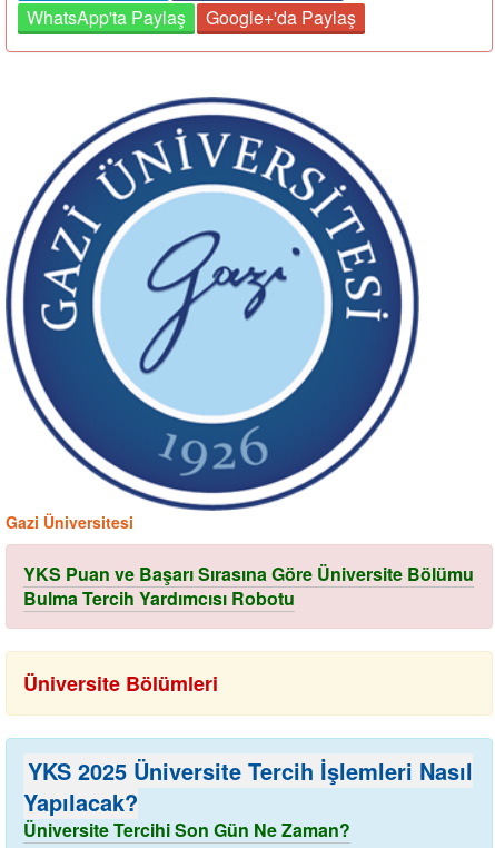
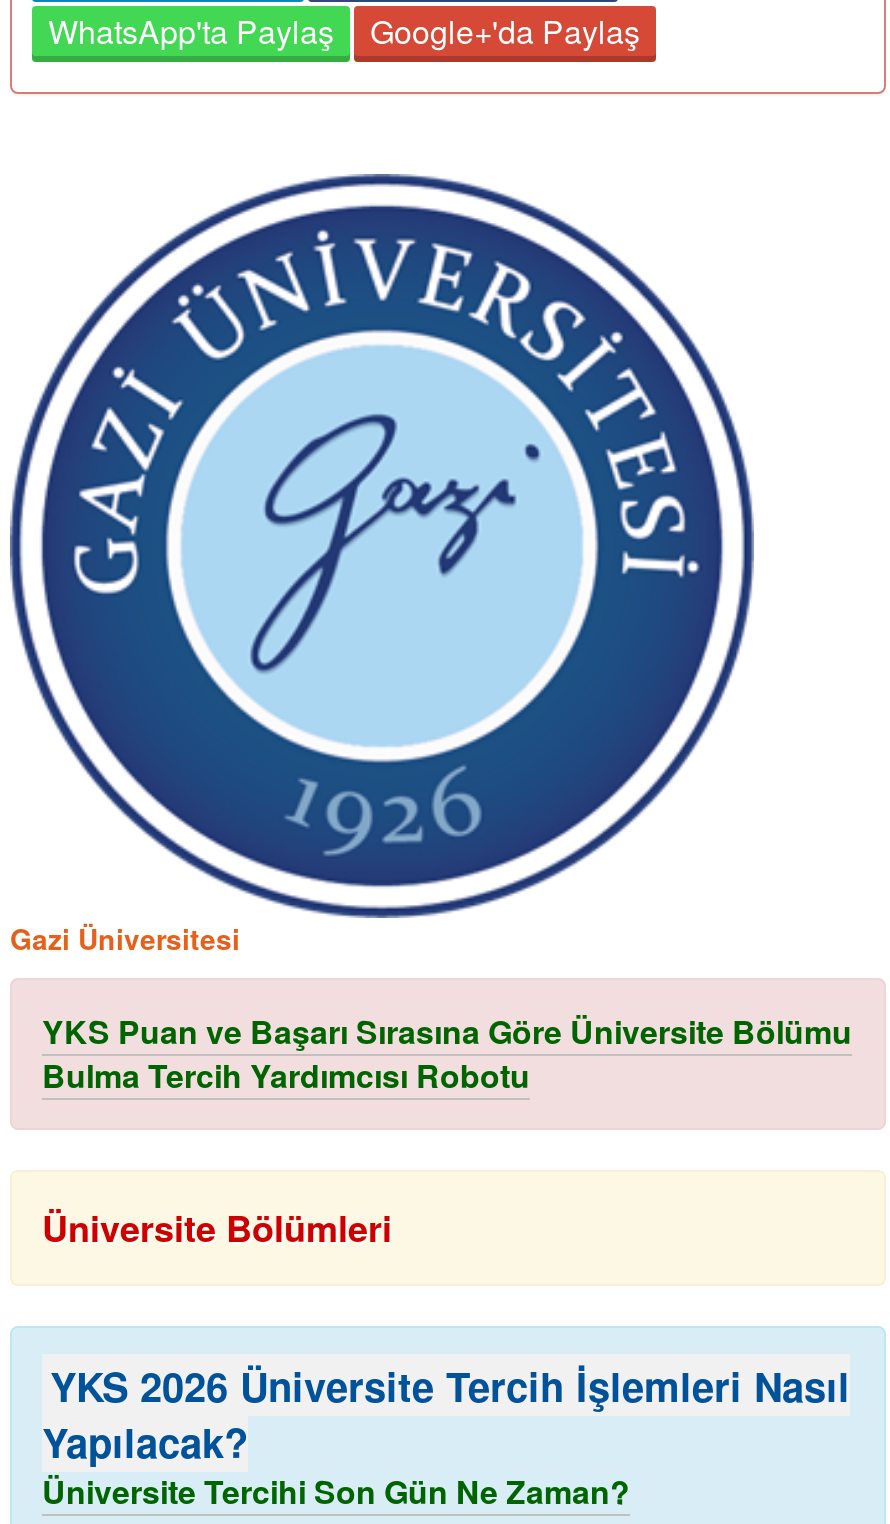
- YKS 2025 Üniversite Tercih İşlemleri Nasıl
+ YKS 2026 Üniversite Tercih İşlemleri Nasıl
